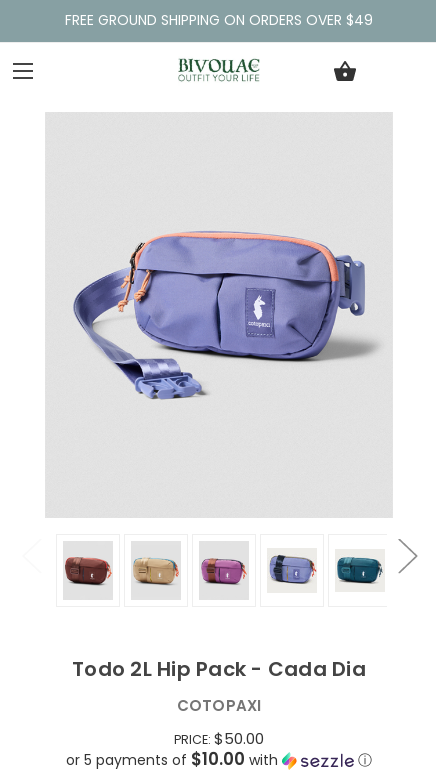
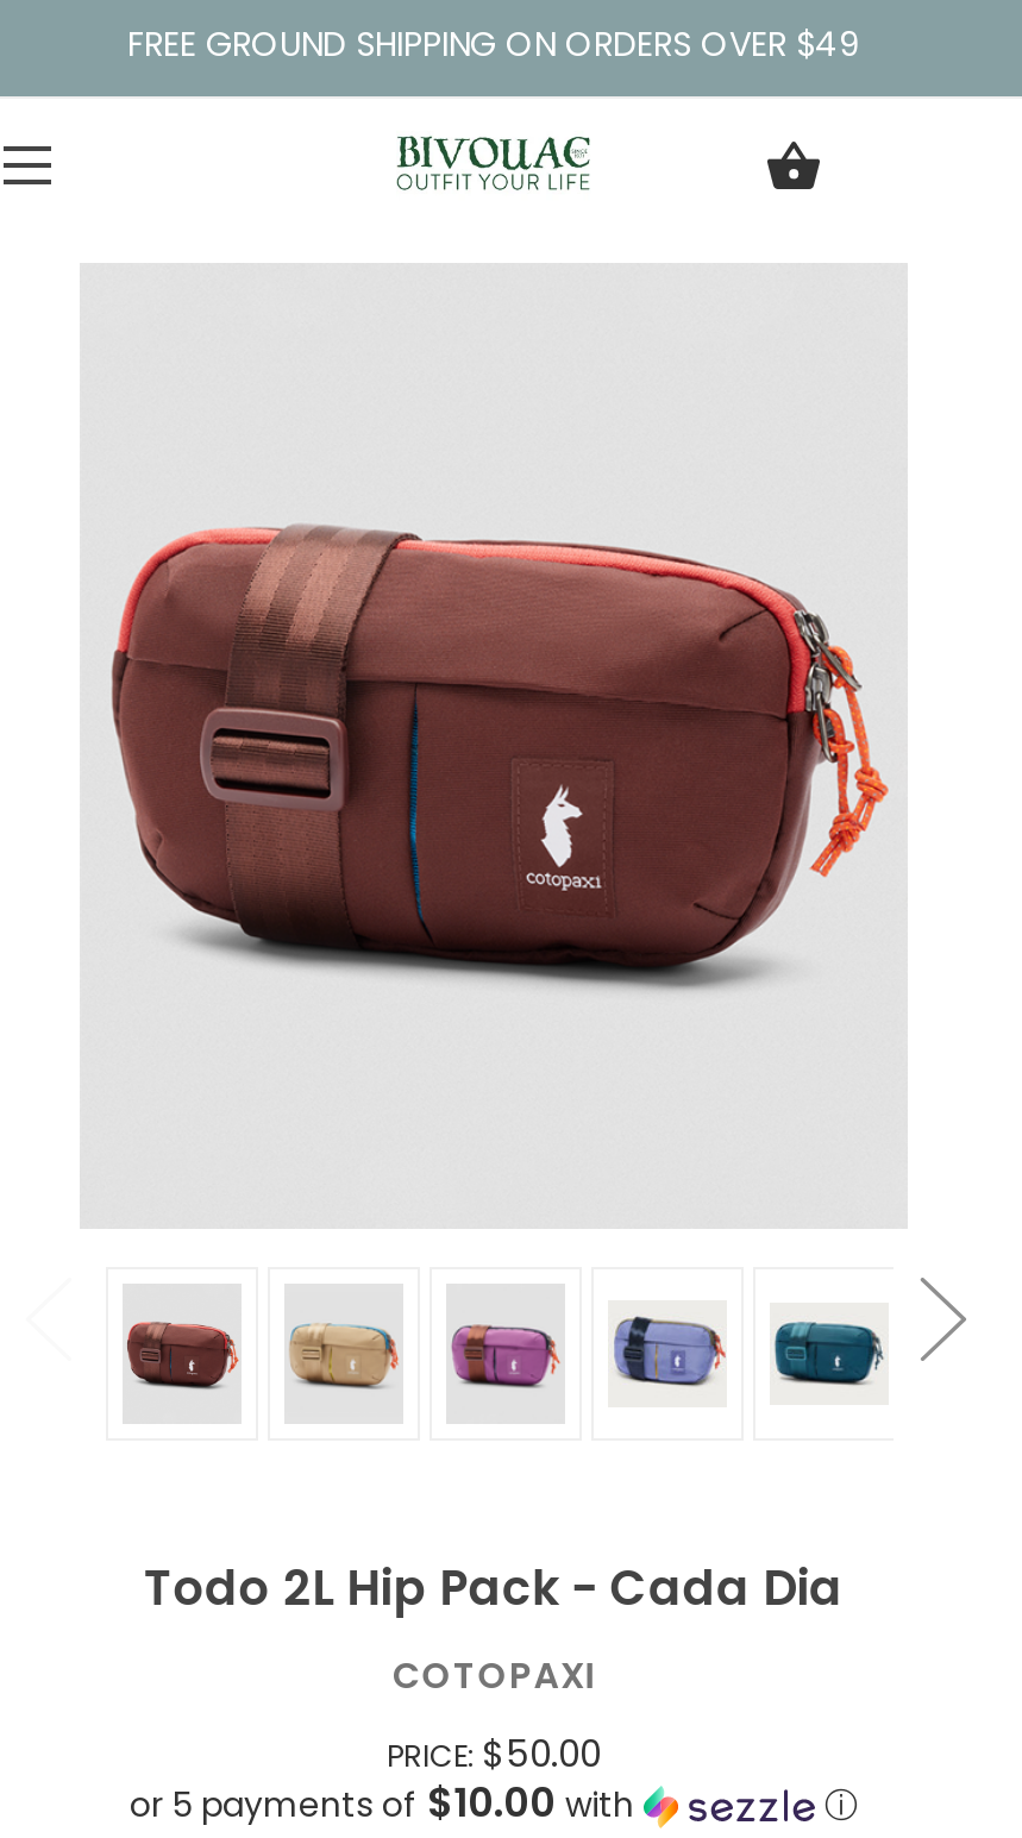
- [image]
+ [image]
